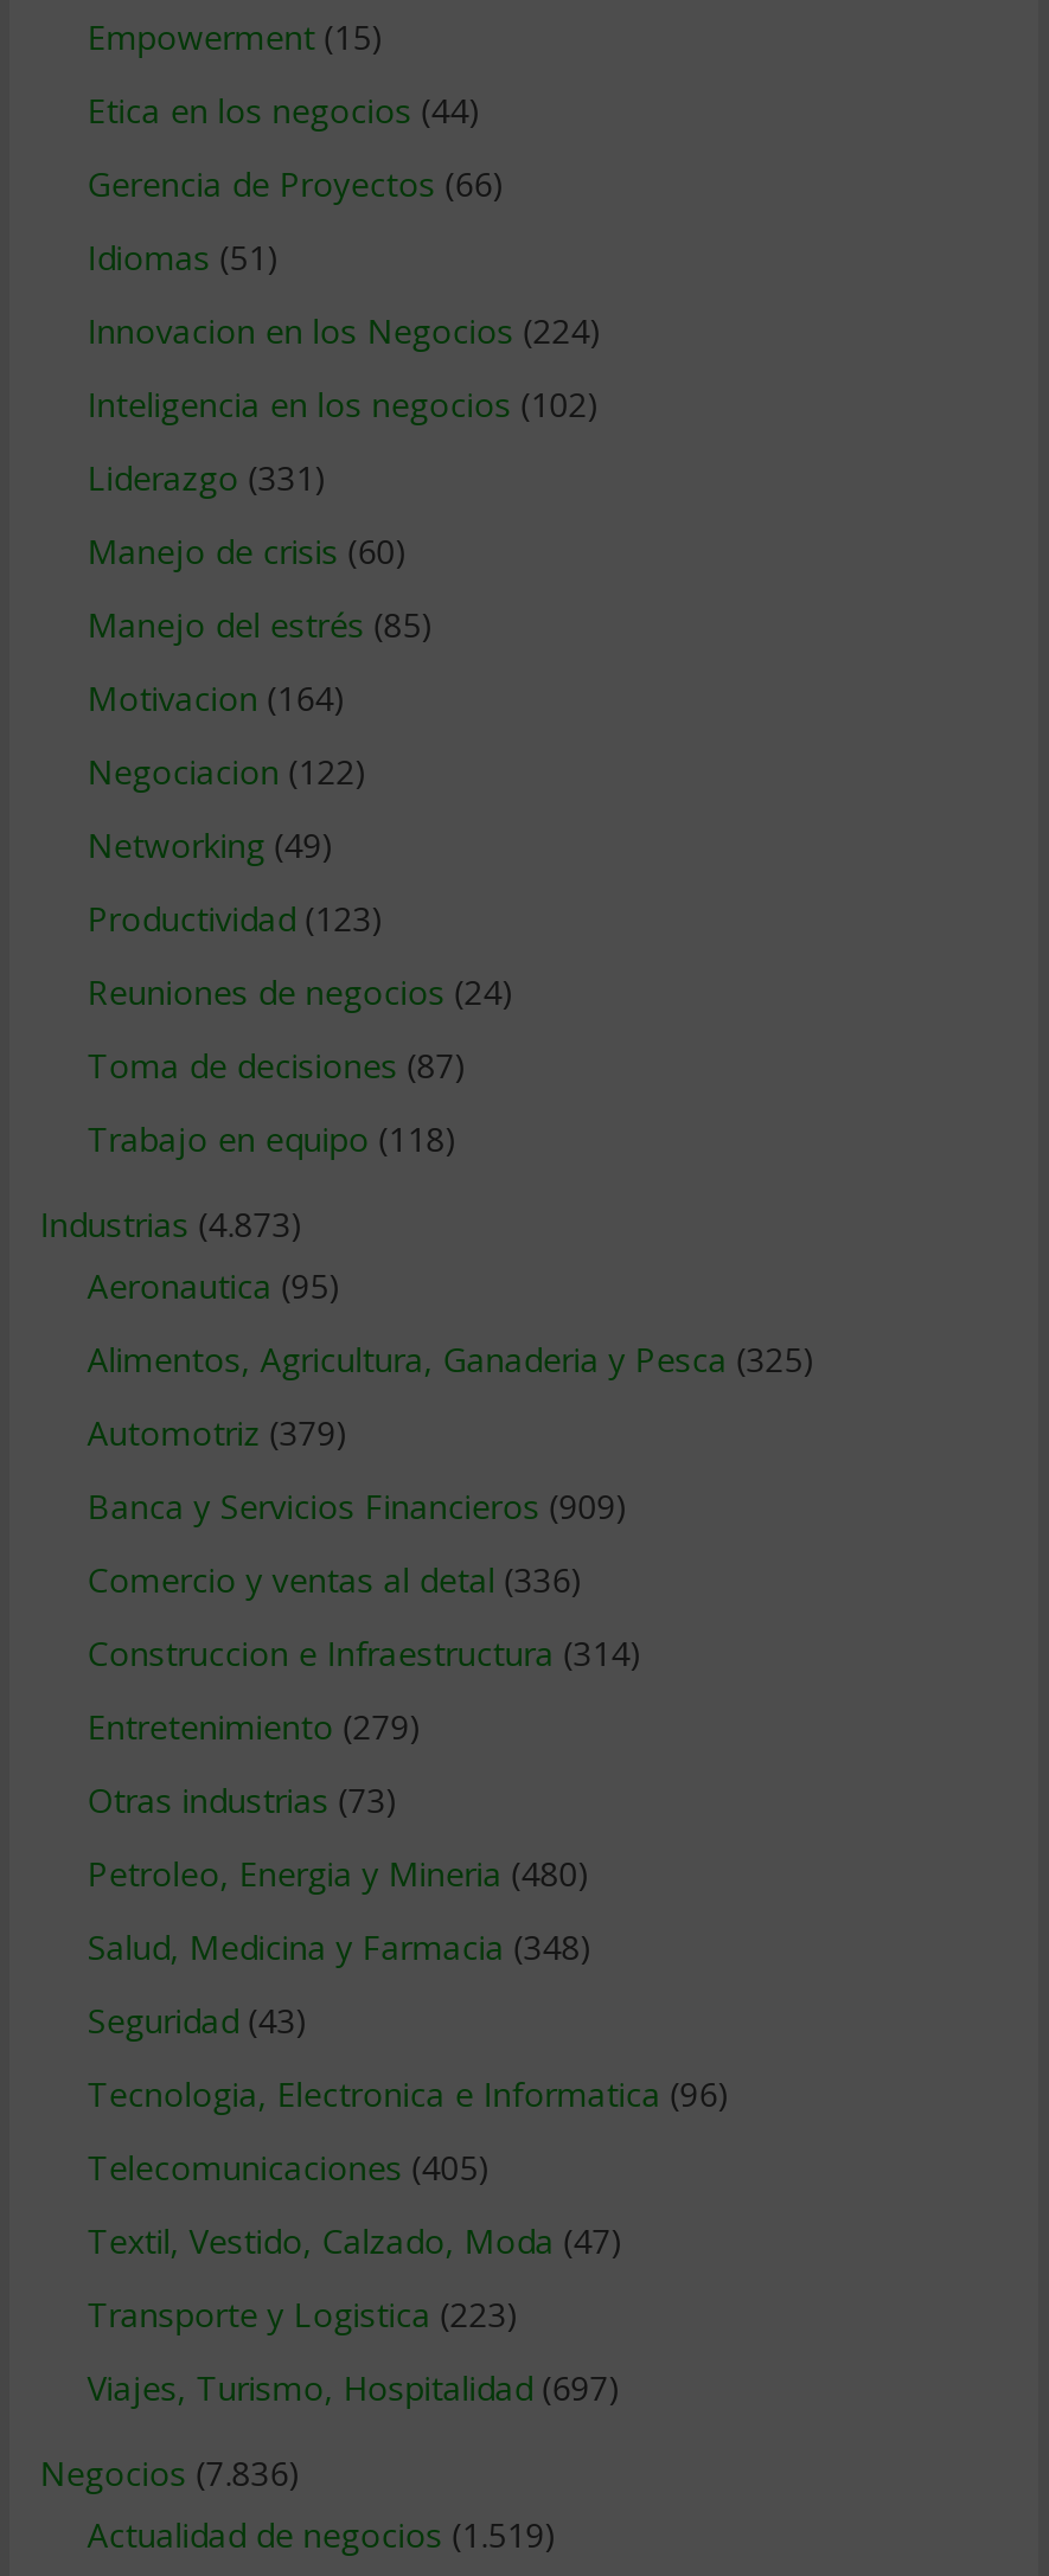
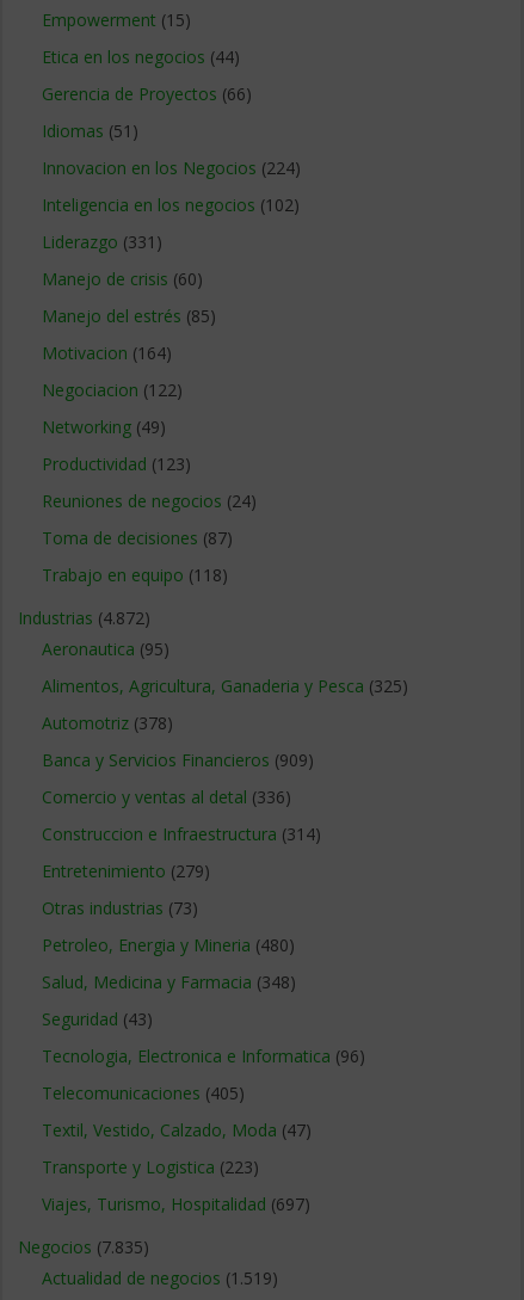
- Industrias (4.873)
+ Industrias (4.872)

- Automotriz (379)
+ Automotriz (378)

- Negocios (7.836)
+ Negocios (7.835)
